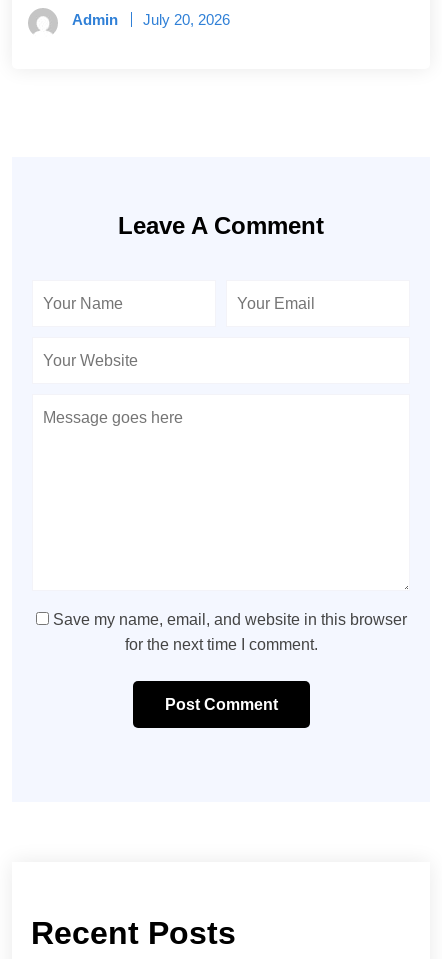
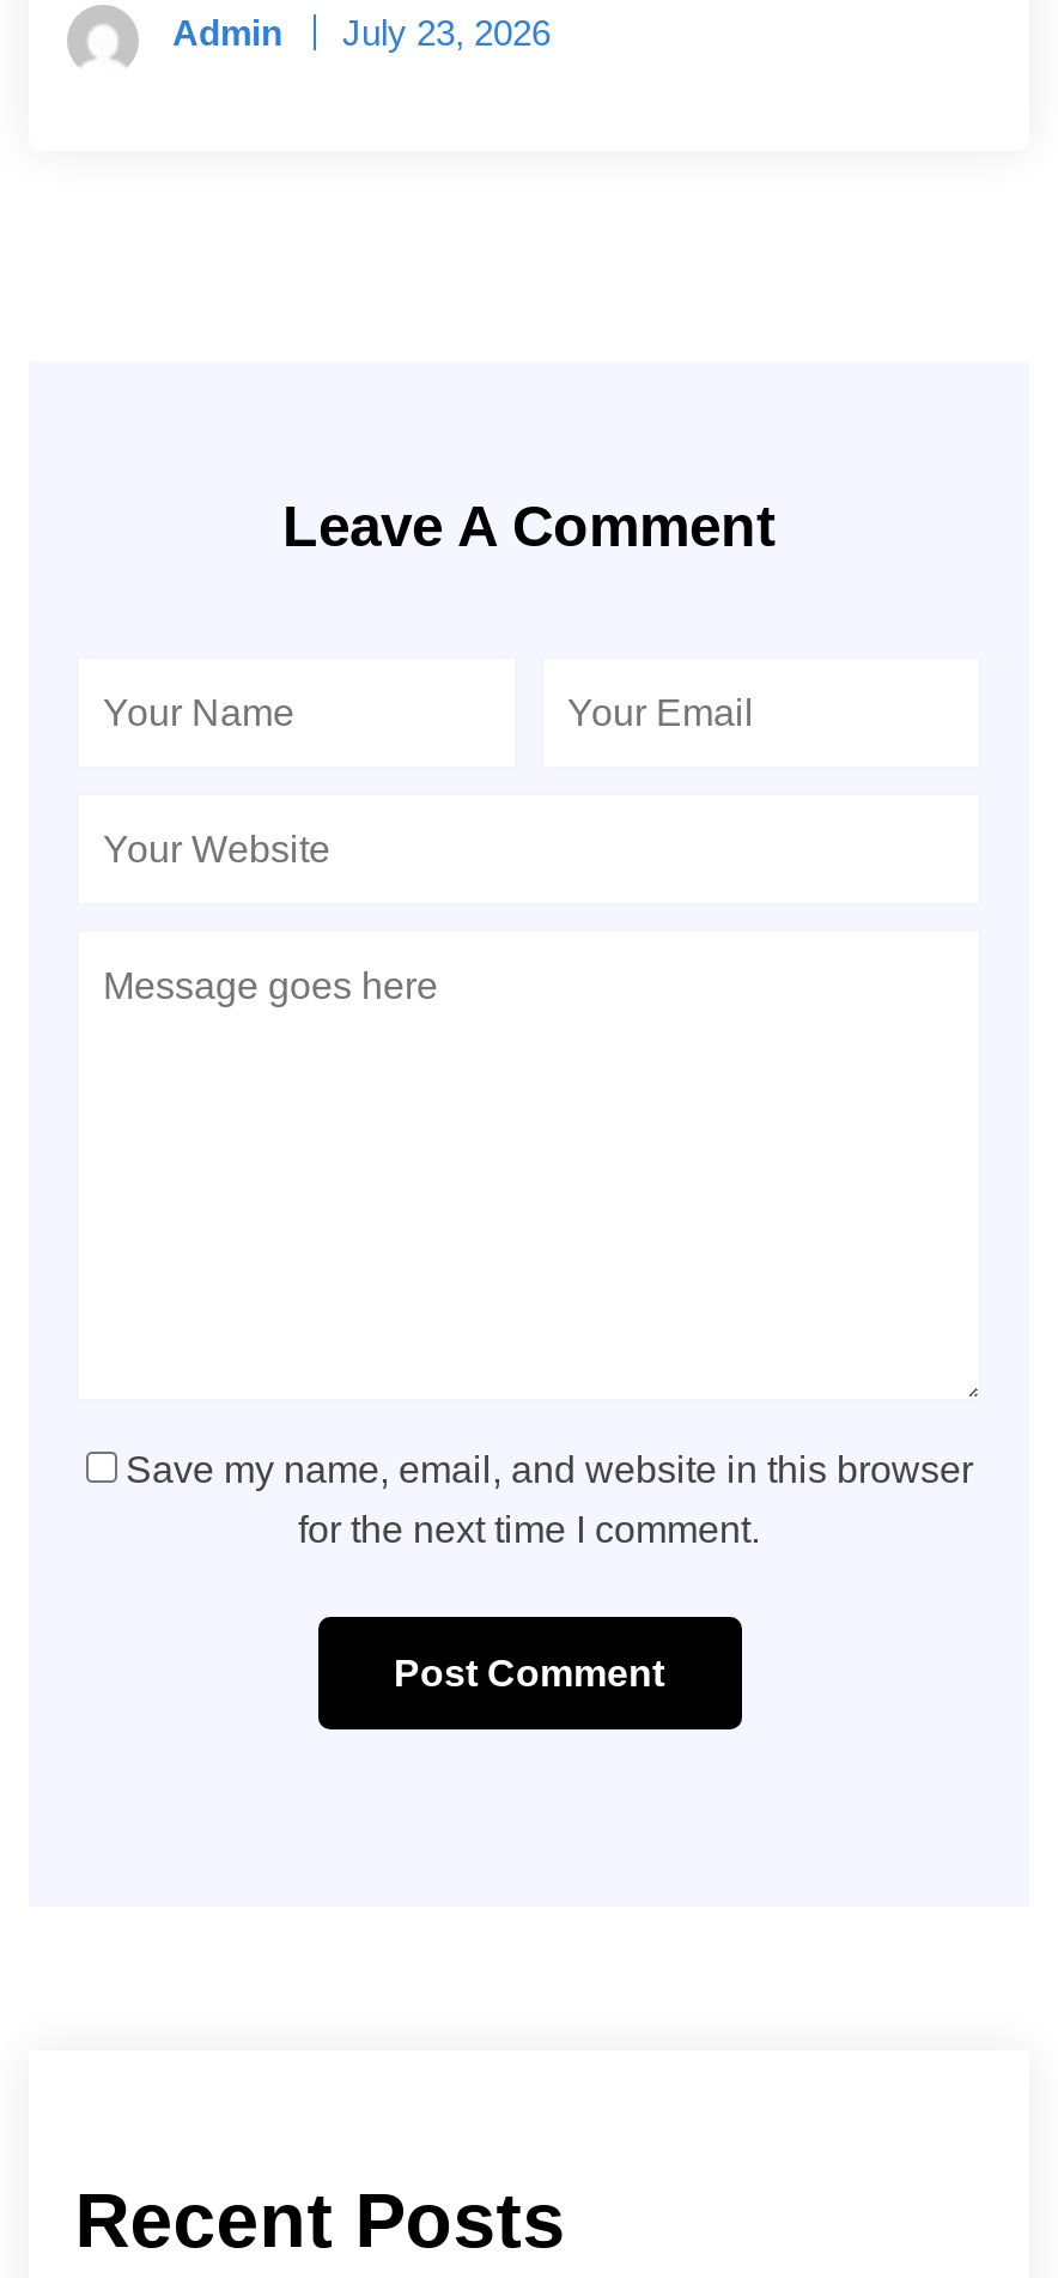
- Admin July 20, 2026
+ Admin July 23, 2026
